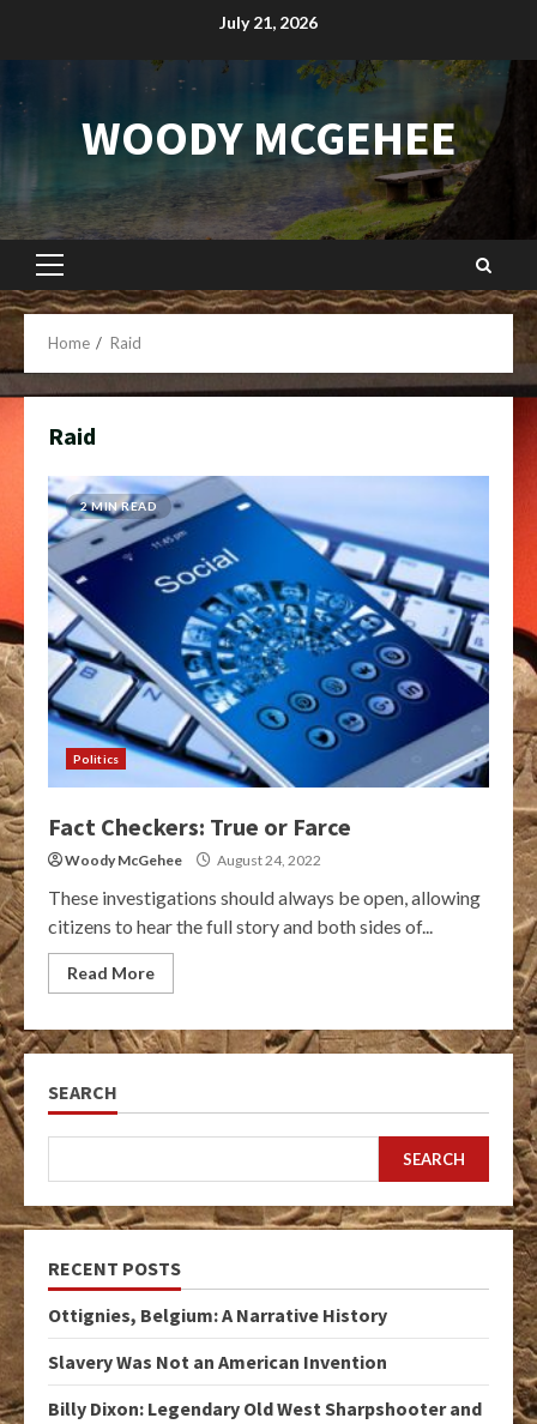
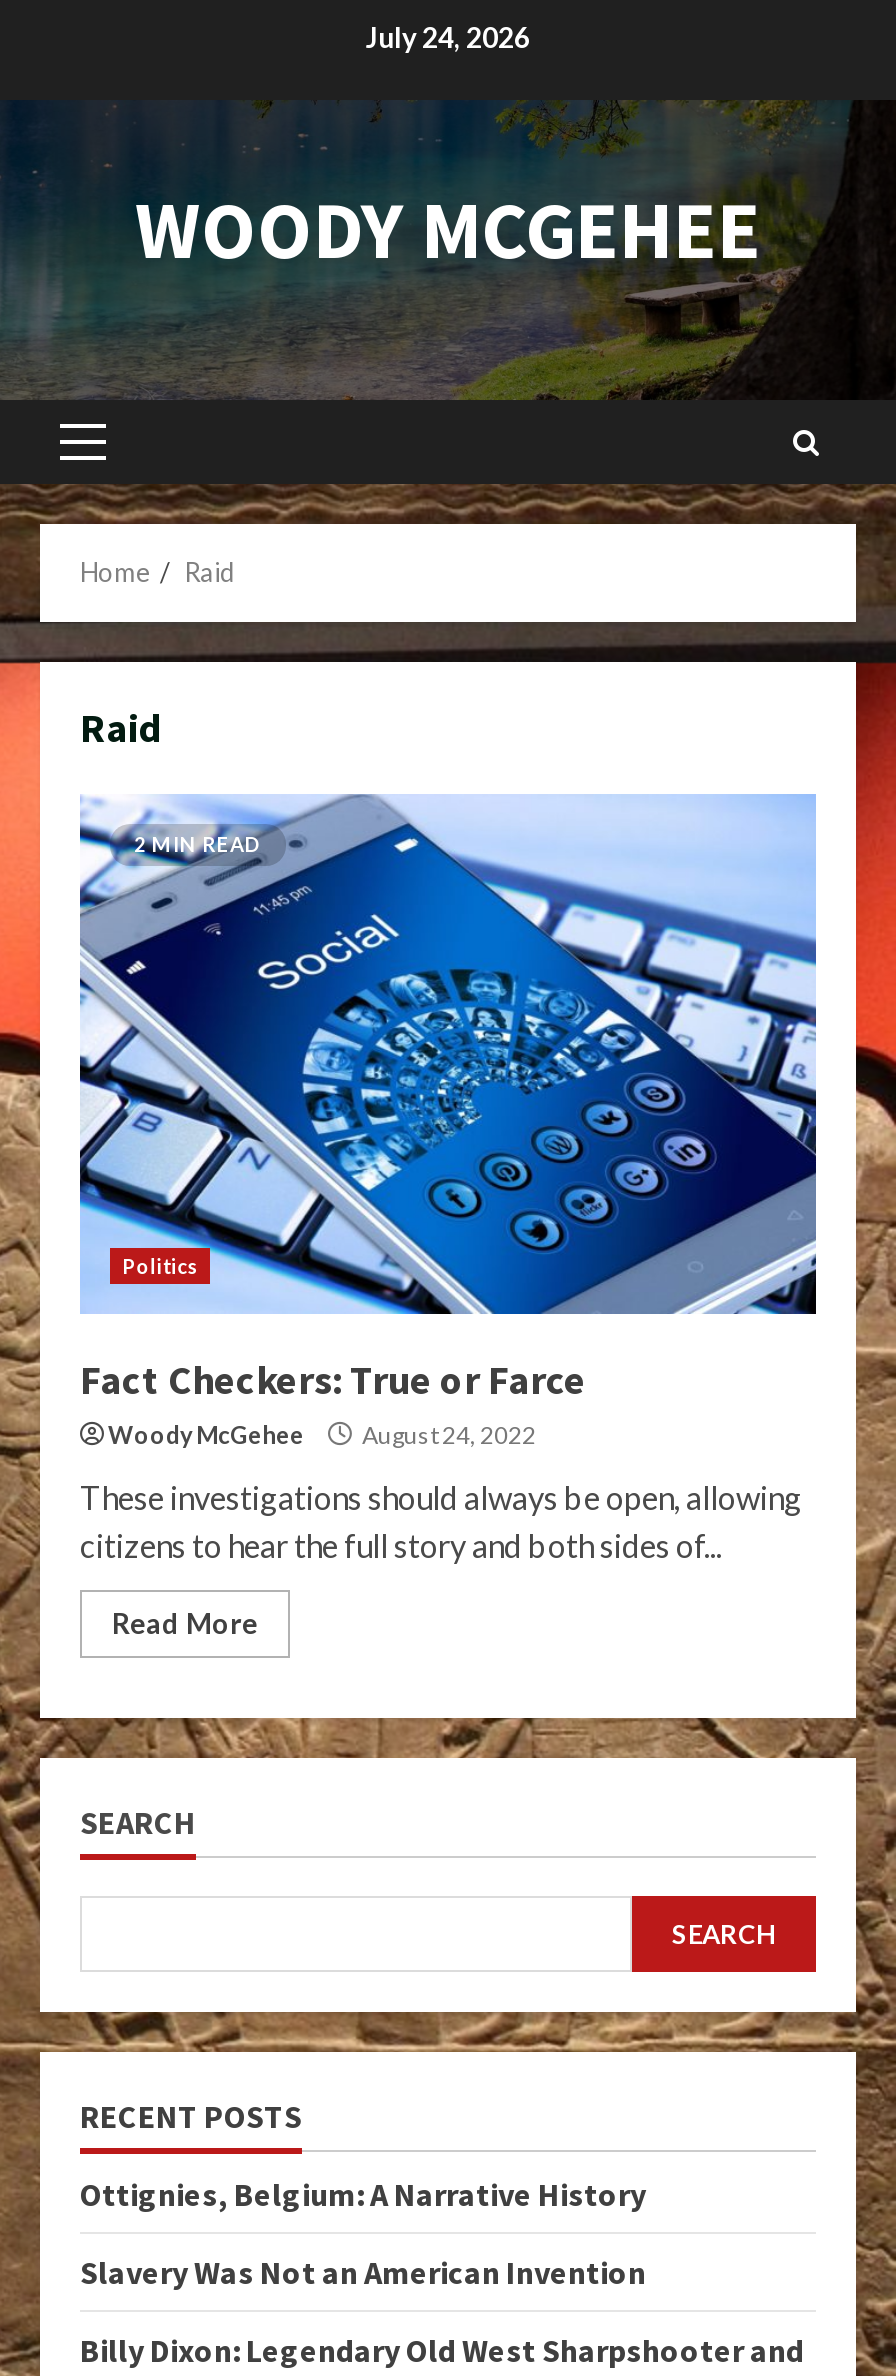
- July 21, 2026
+ July 24, 2026
